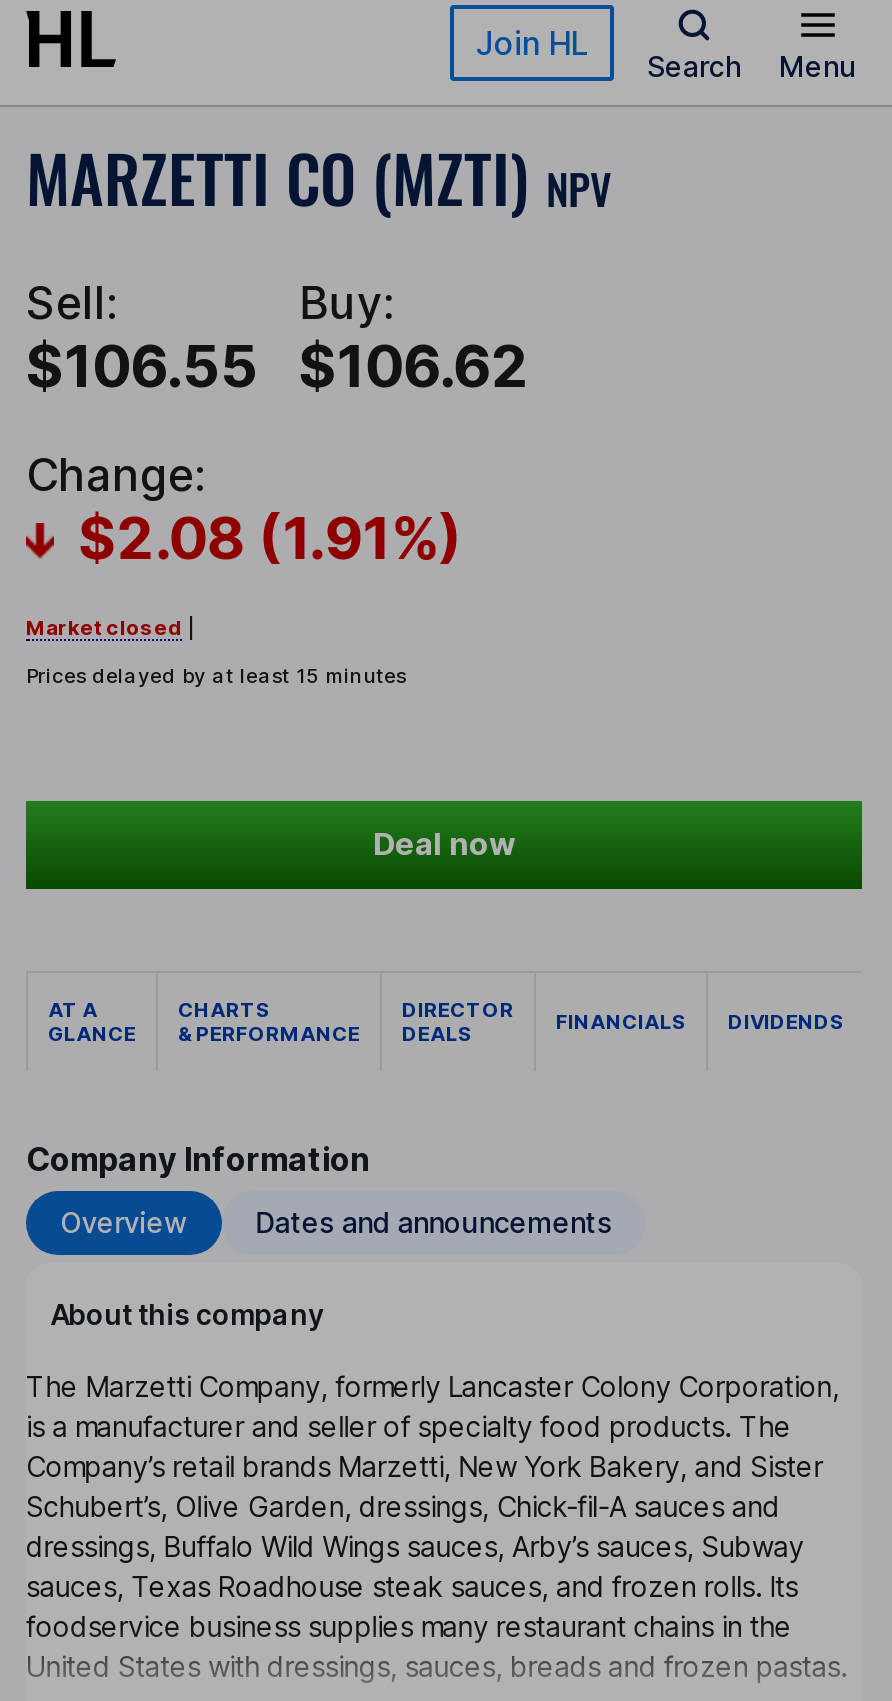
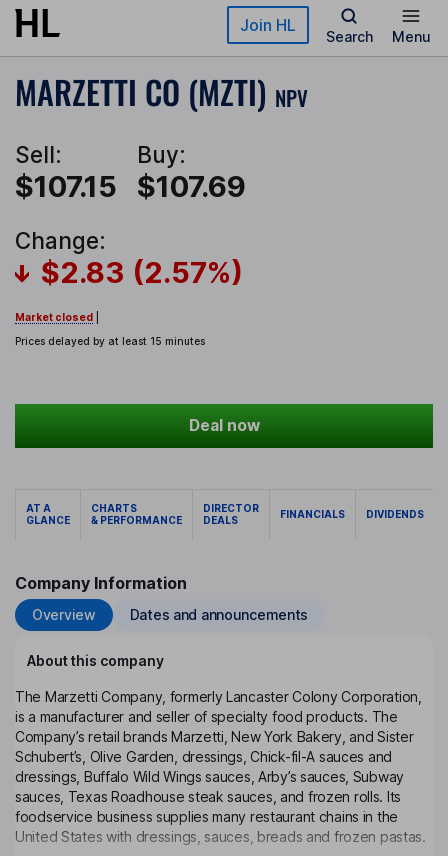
- $106.55
+ $107.15

- $106.62
+ $107.69

- $2.08 (1.91%)
+ $2.83 (2.57%)
